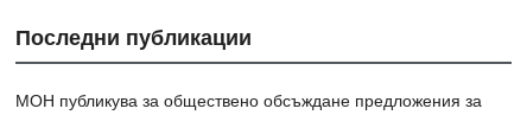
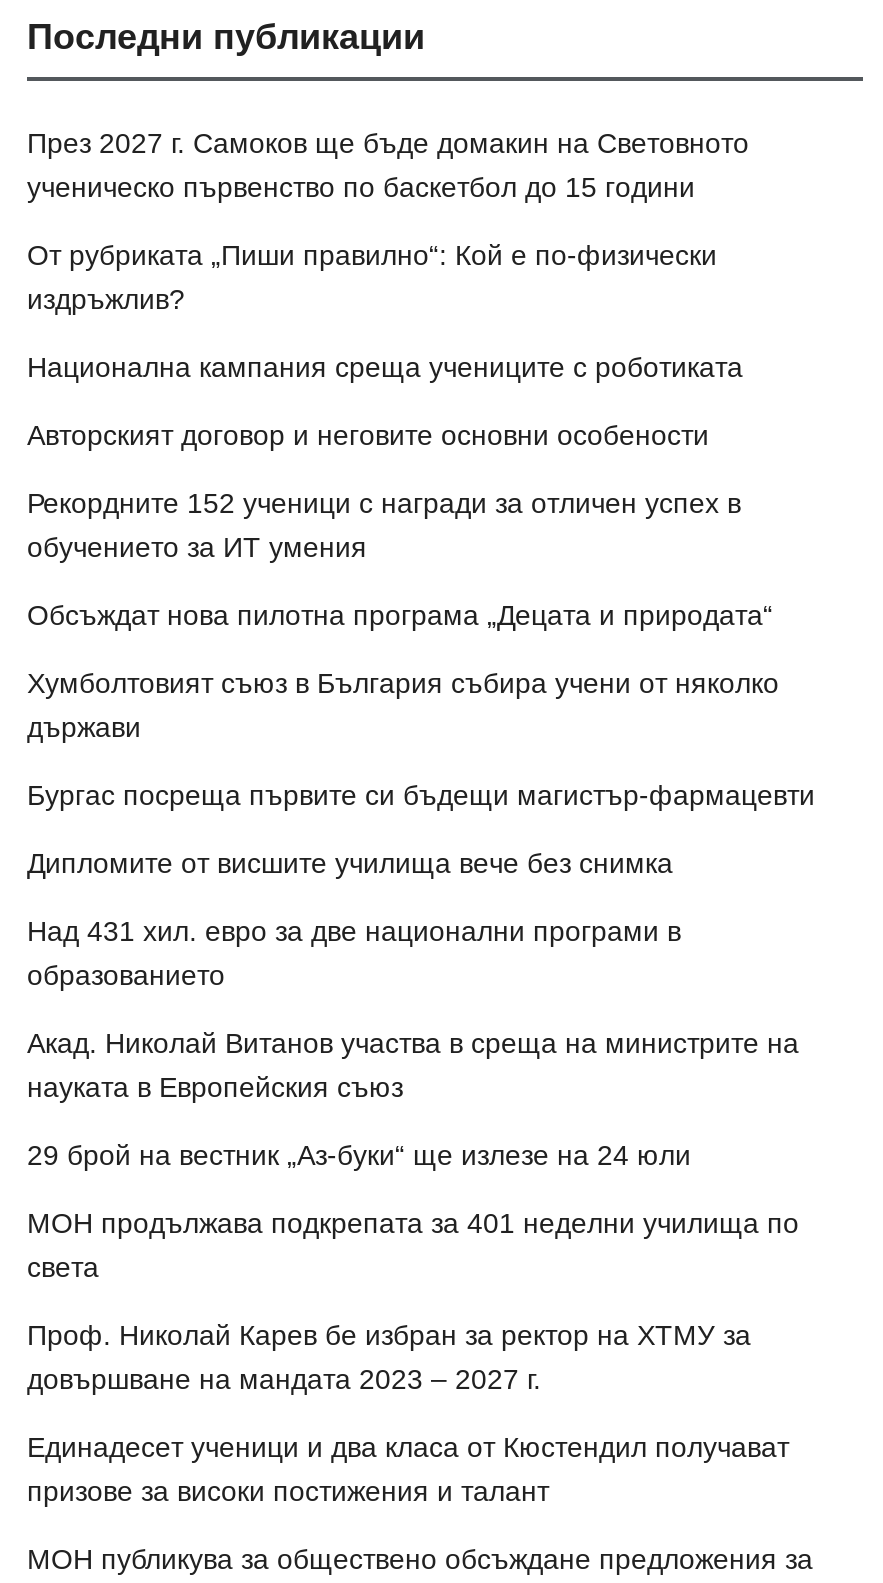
+ През 2027 г. Самоков ще бъде домакин на Световното
+ ученическо първенство по баскетбол до 15 години
+ От рубриката „Пиши правилно“: Кой е по-физически
+ издръжлив?
+ Национална кампания среща учениците с роботиката
+ Авторският договор и неговите основни особености
+ Рекордните 152 ученици с награди за отличен успех в
+ обучението за ИТ умения
+ Обсъждат нова пилотна програма „Децата и природата“
+ Хумболтовият съюз в България събира учени от няколко
+ държави
+ Бургас посреща първите си бъдещи магистър-фармацевти
+ Дипломите от висшите училища вече без снимка
+ Над 431 хил. евро за две национални програми в
+ образованието
+ Акад. Николай Витанов участва в среща на министрите на
+ науката в Европейския съюз
+ 29 брой на вестник „Аз-буки“ ще излезе на 24 юли
+ МОН продължава подкрепата за 401 неделни училища по
+ света
+ Проф. Николай Карев бе избран за ректор на ХТМУ за
+ довършване на мандата 2023 – 2027 г.
+ Единадесет ученици и два класа от Кюстендил получават
+ призове за високи постижения и талант
